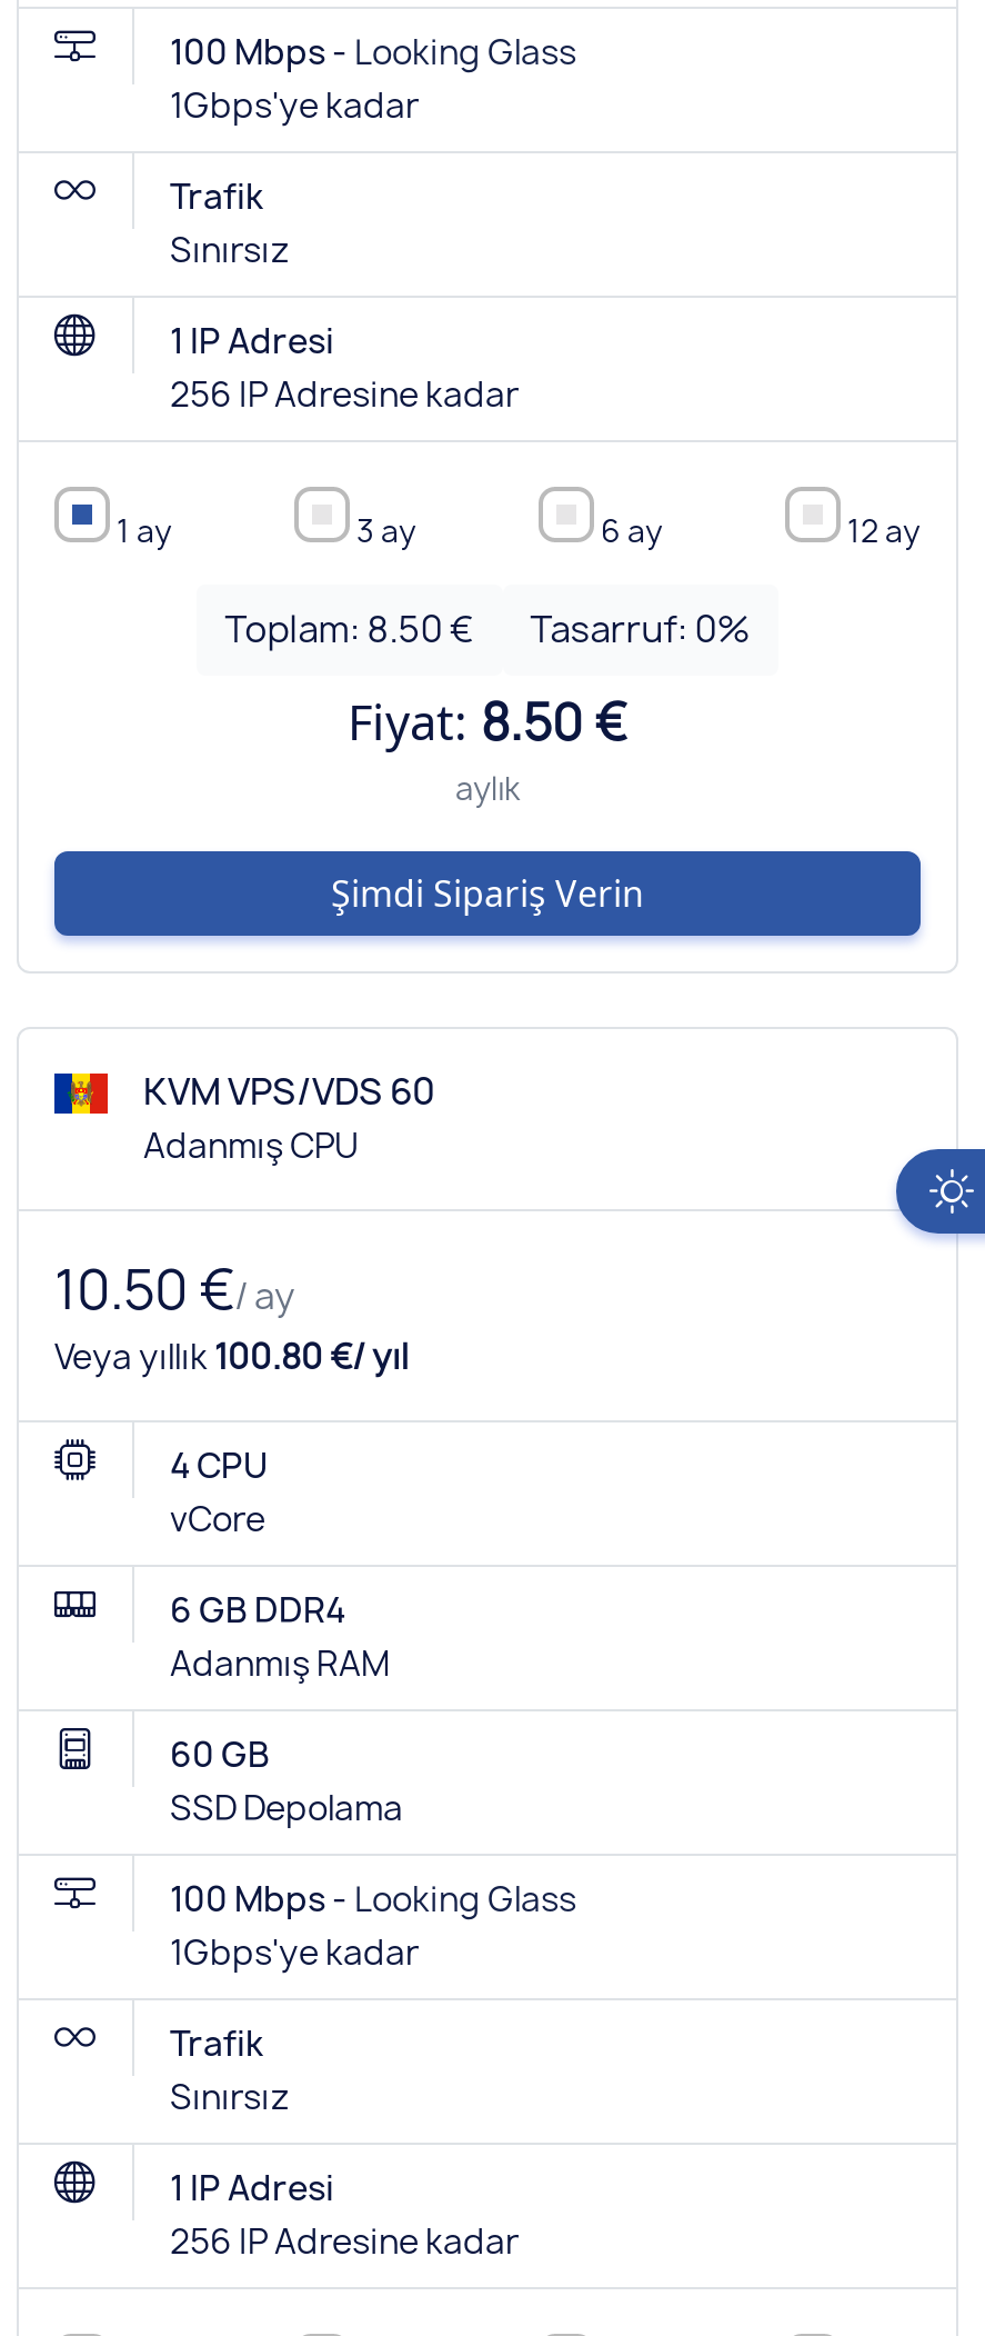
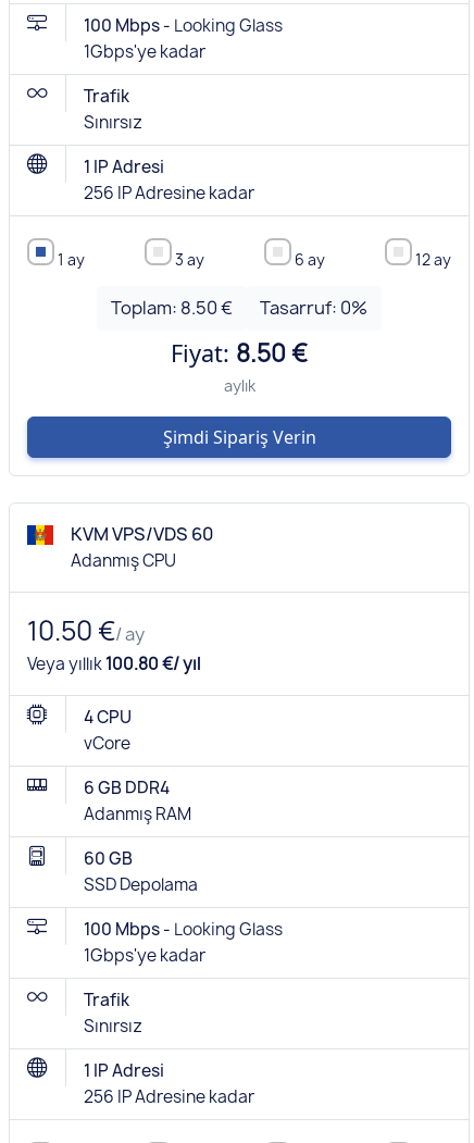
- [image]
